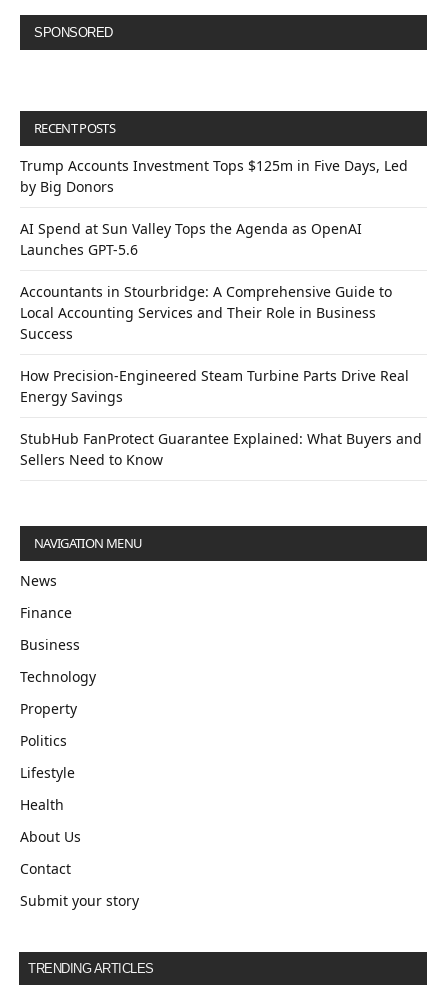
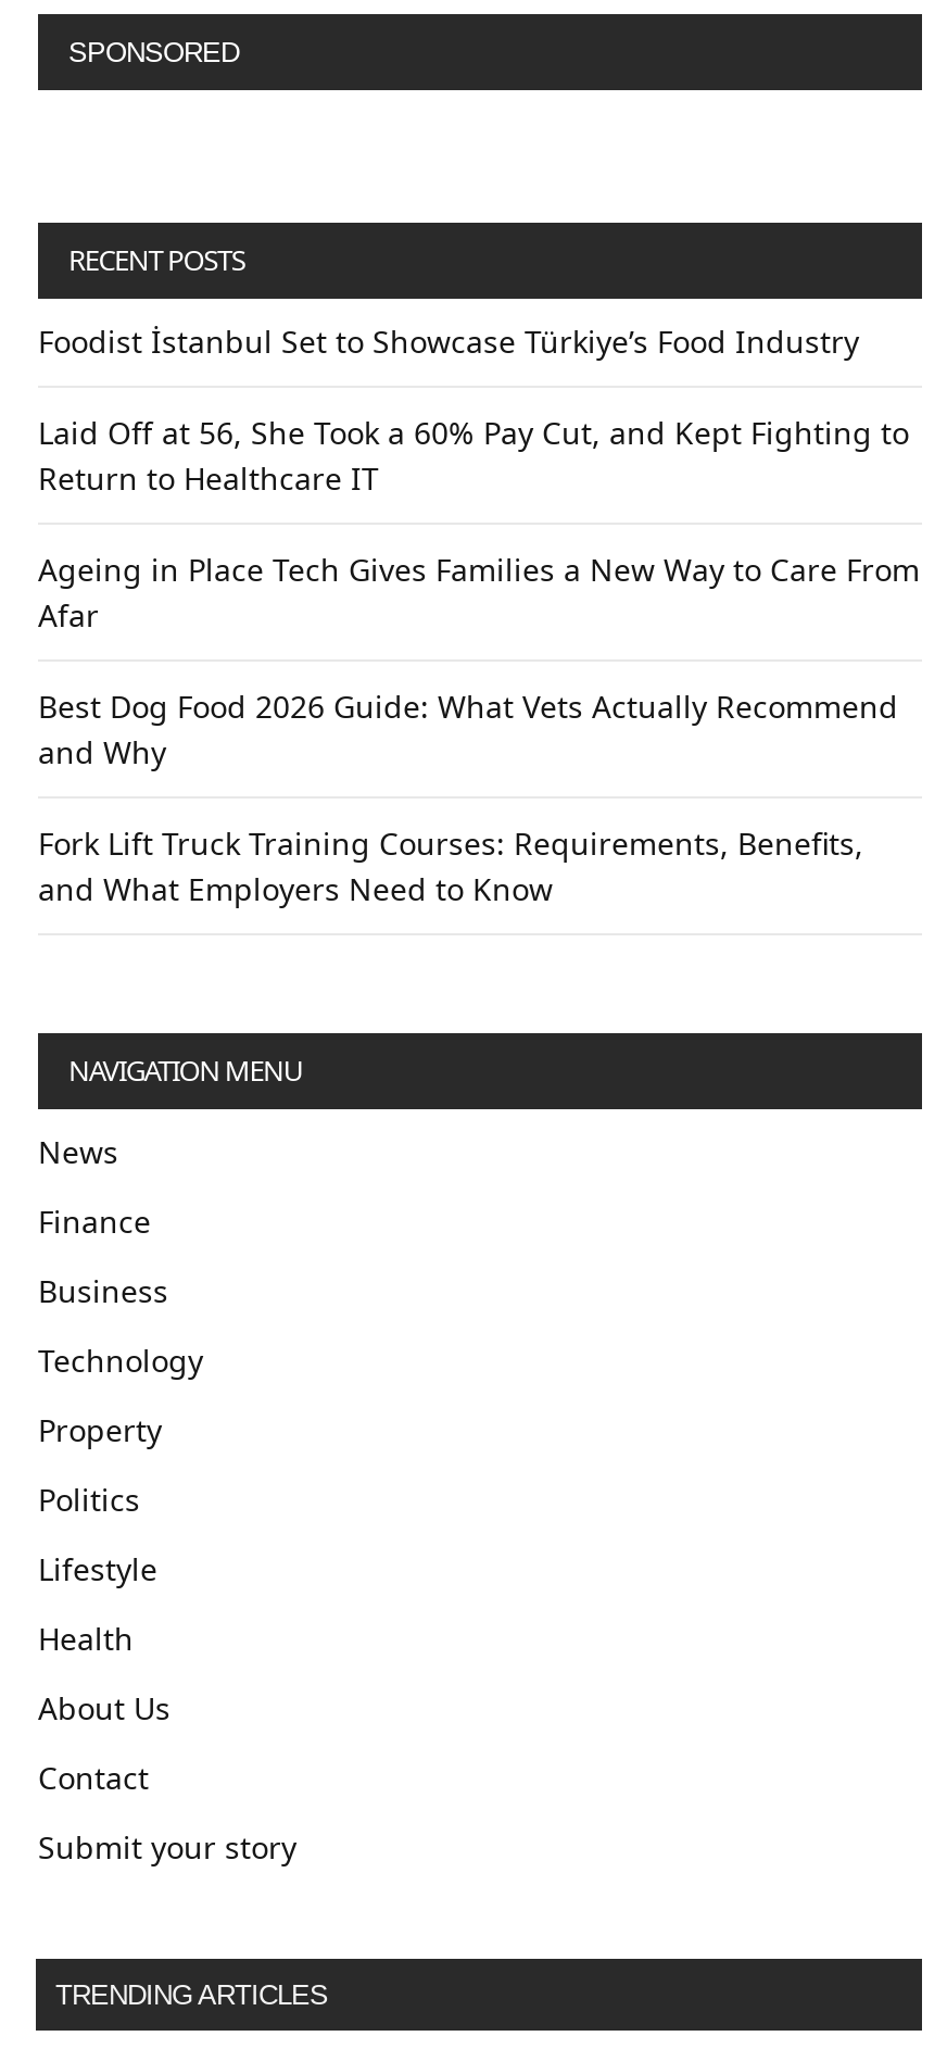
- Trump Accounts Investment Tops $125m in Five Days, Led
- by Big Donors
+ Foodist İstanbul Set to Showcase Türkiye’s Food Industry

- AI Spend at Sun Valley Tops the Agenda as OpenAI
- Launches GPT-5.6
+ Laid Off at 56, She Took a 60% Pay Cut, and Kept Fighting to
+ Return to Healthcare IT

- Accountants in Stourbridge: A Comprehensive Guide to
- Local Accounting Services and Their Role in Business
- Success
+ Ageing in Place Tech Gives Families a New Way to Care From
+ Afar

- How Precision-Engineered Steam Turbine Parts Drive Real
- Energy Savings
+ Best Dog Food 2026 Guide: What Vets Actually Recommend
+ and Why

- StubHub FanProtect Guarantee Explained: What Buyers and
- Sellers Need to Know
+ Fork Lift Truck Training Courses: Requirements, Benefits,
+ and What Employers Need to Know
